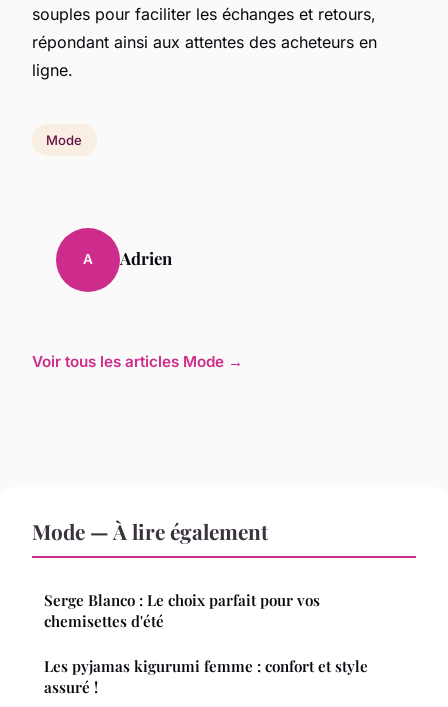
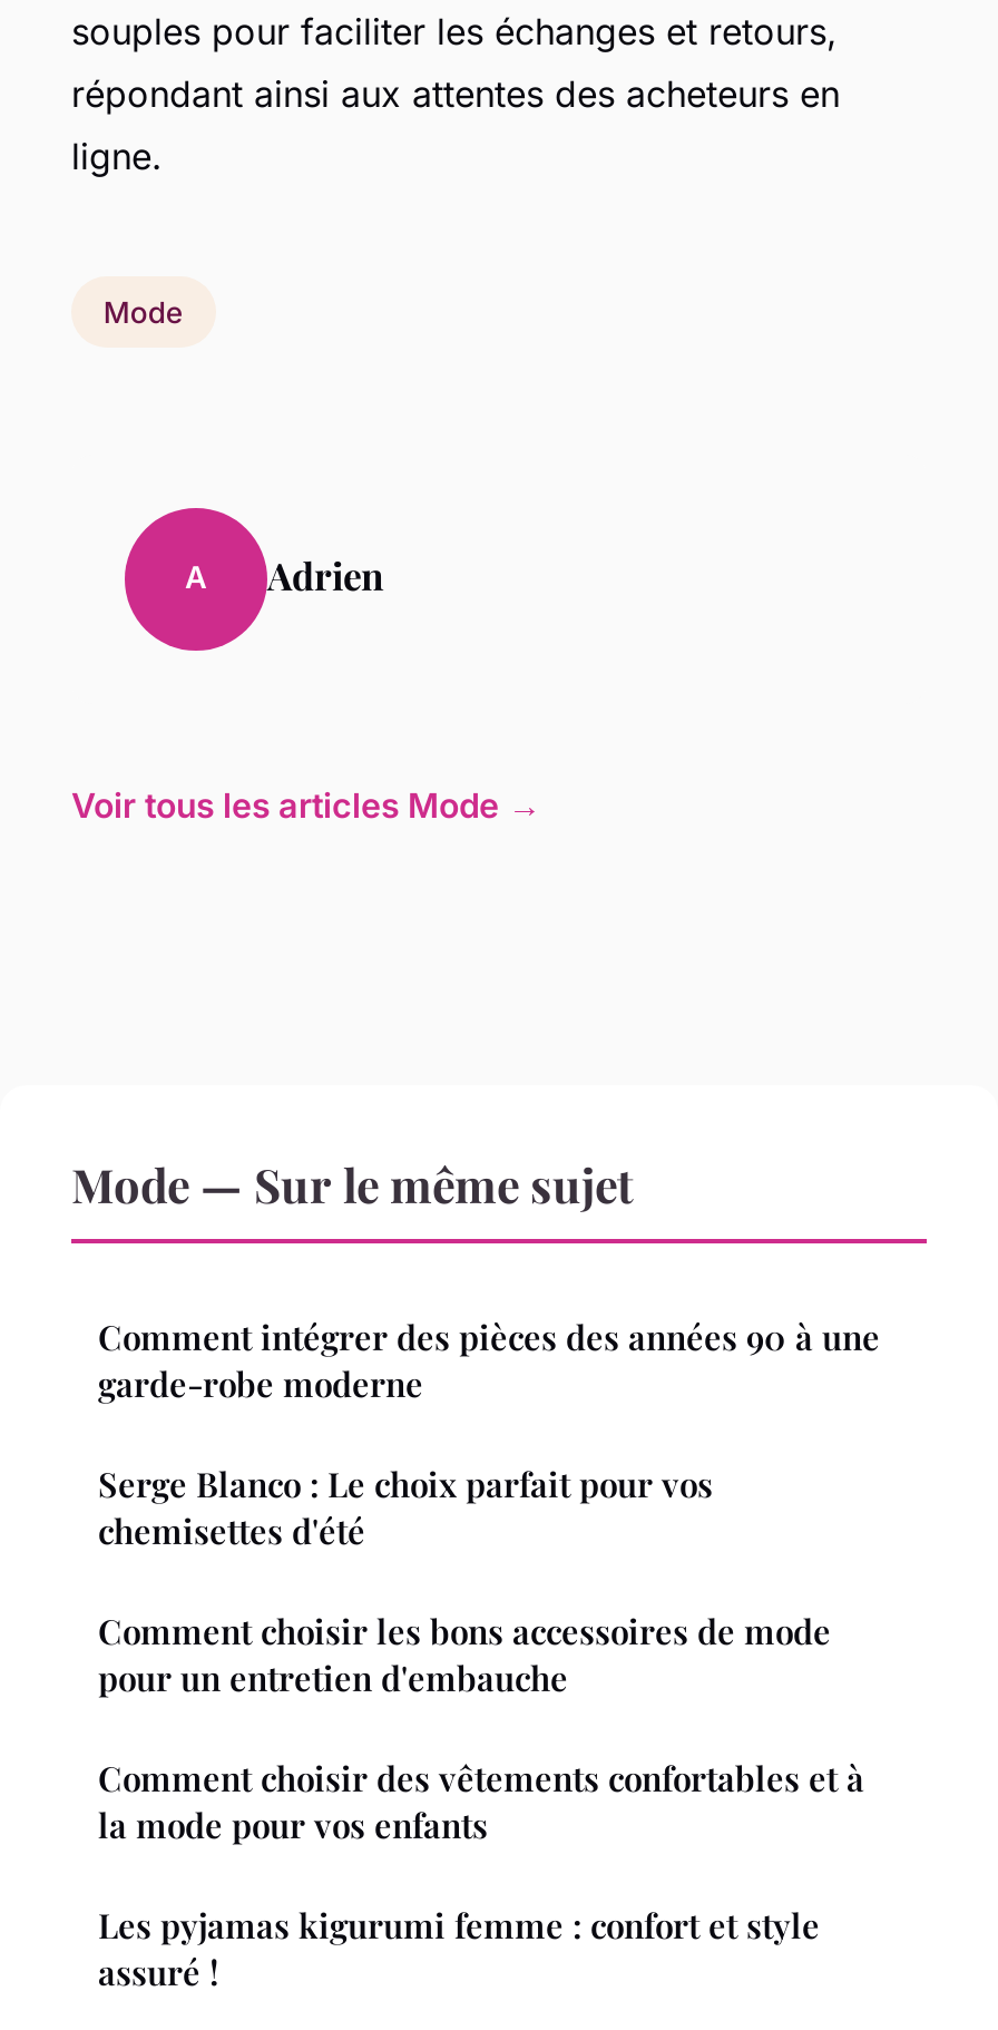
- Mode — À lire également
+ Mode — Sur le même sujet
+ Comment intégrer des pièces des années 90 à une
+ garde-robe moderne

+ Comment choisir les bons accessoires de mode
+ pour un entretien d'embauche
+ Comment choisir des vêtements confortables et à
+ la mode pour vos enfants
